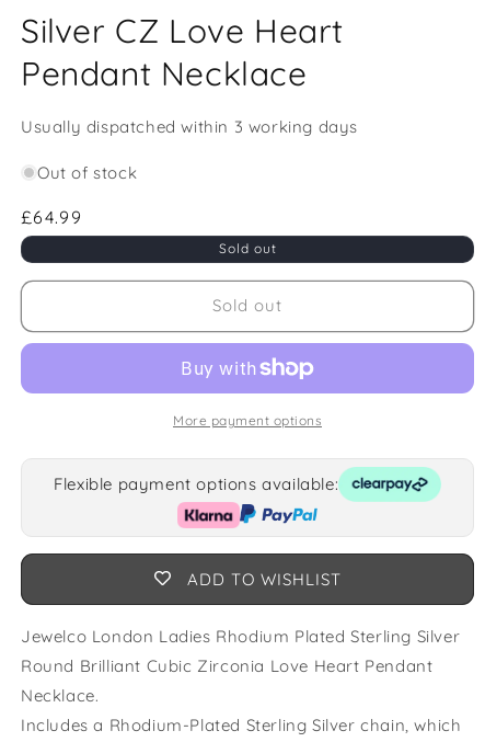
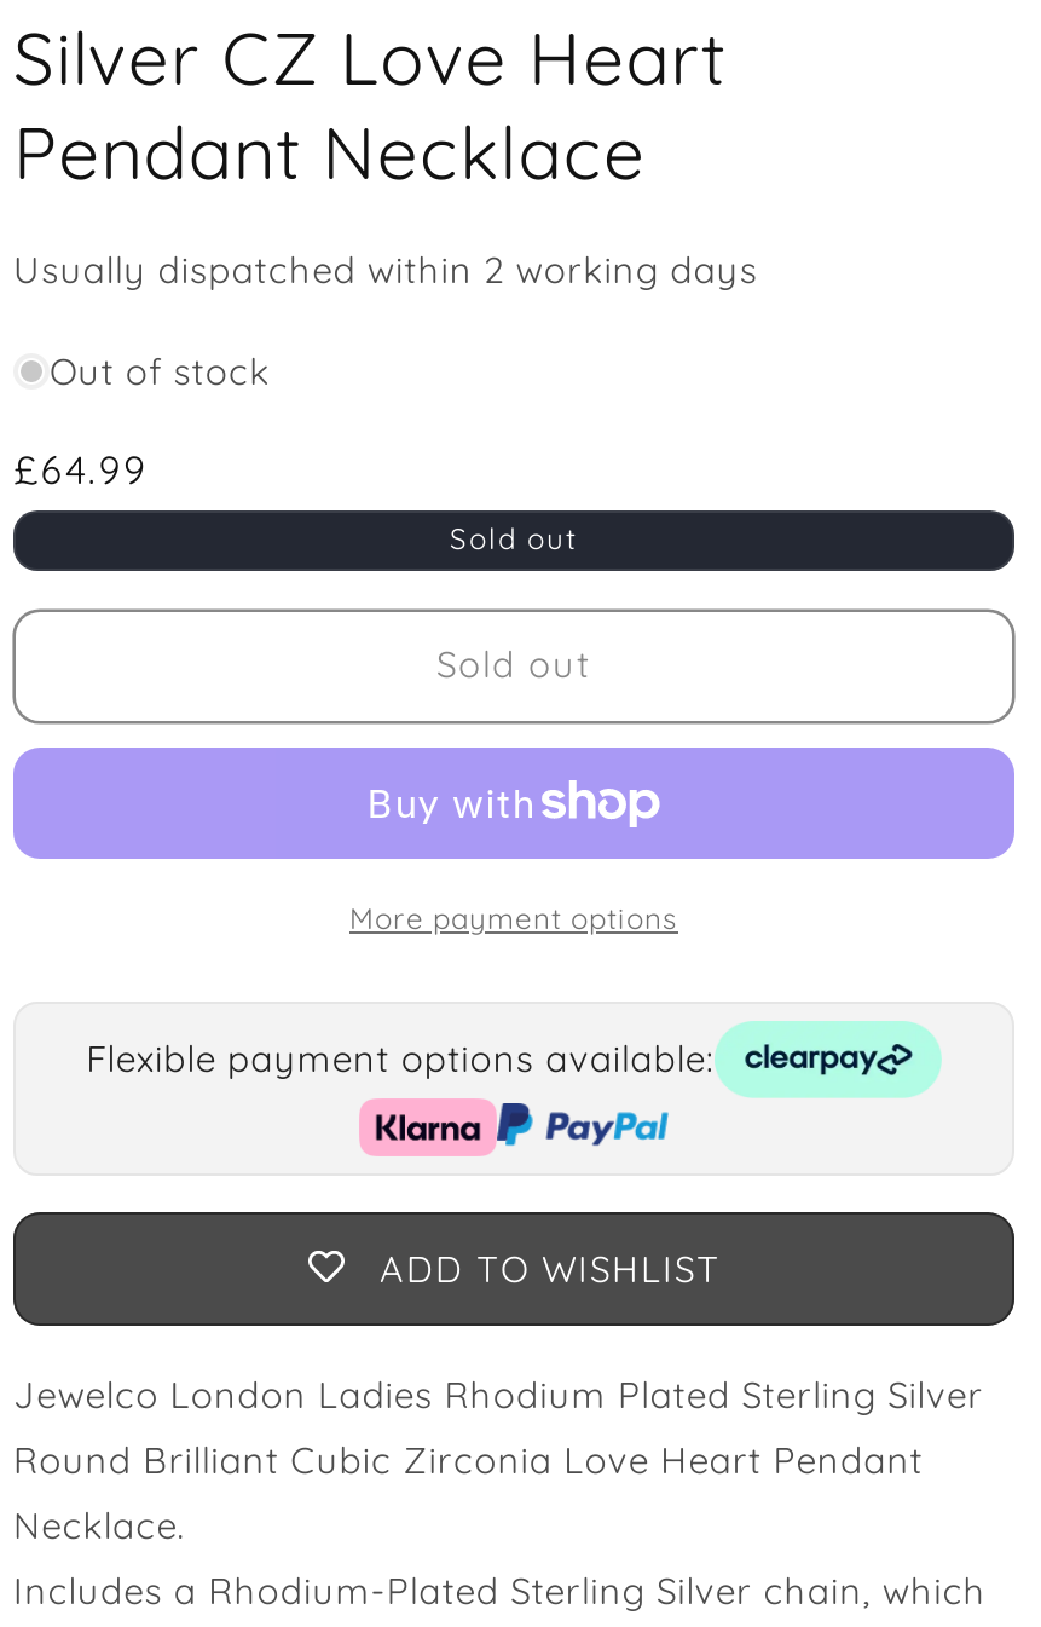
- Usually dispatched within 3 working days
+ Usually dispatched within 2 working days
